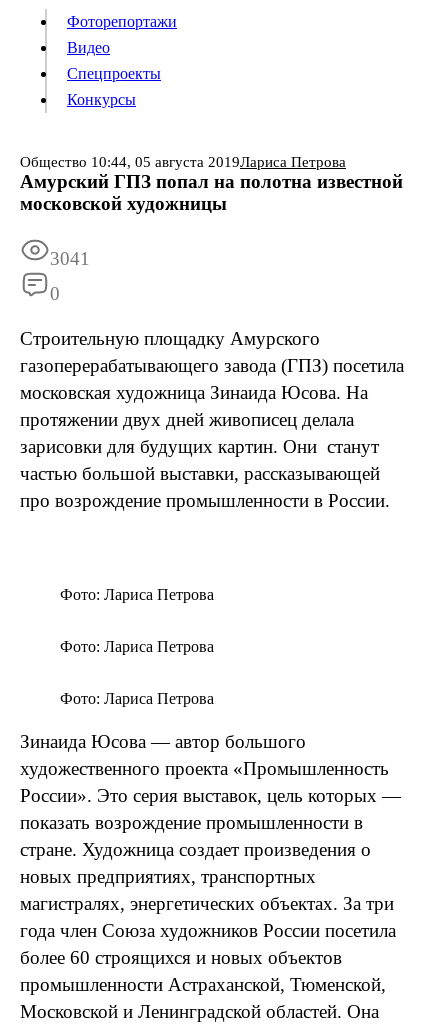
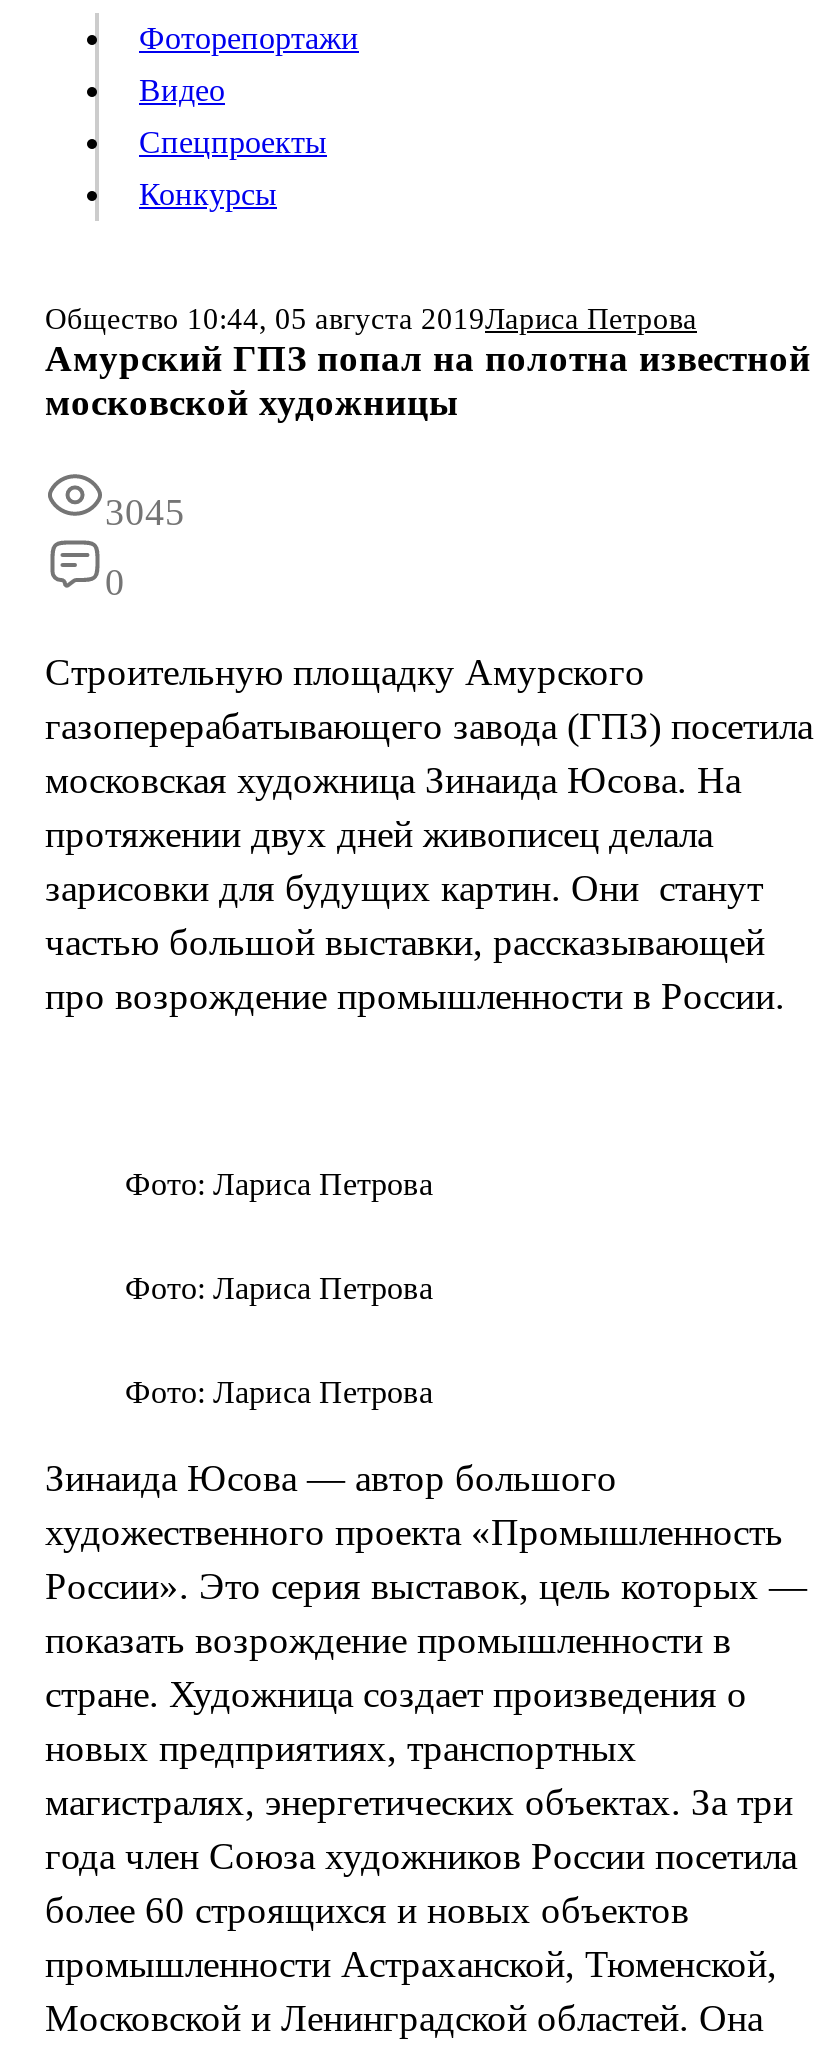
- 3041
+ 3045
